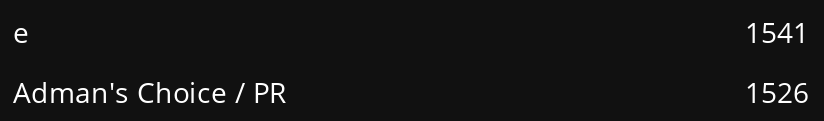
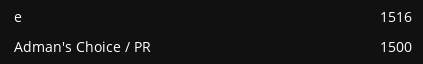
- 1541
+ 1516

- 1526
+ 1500
